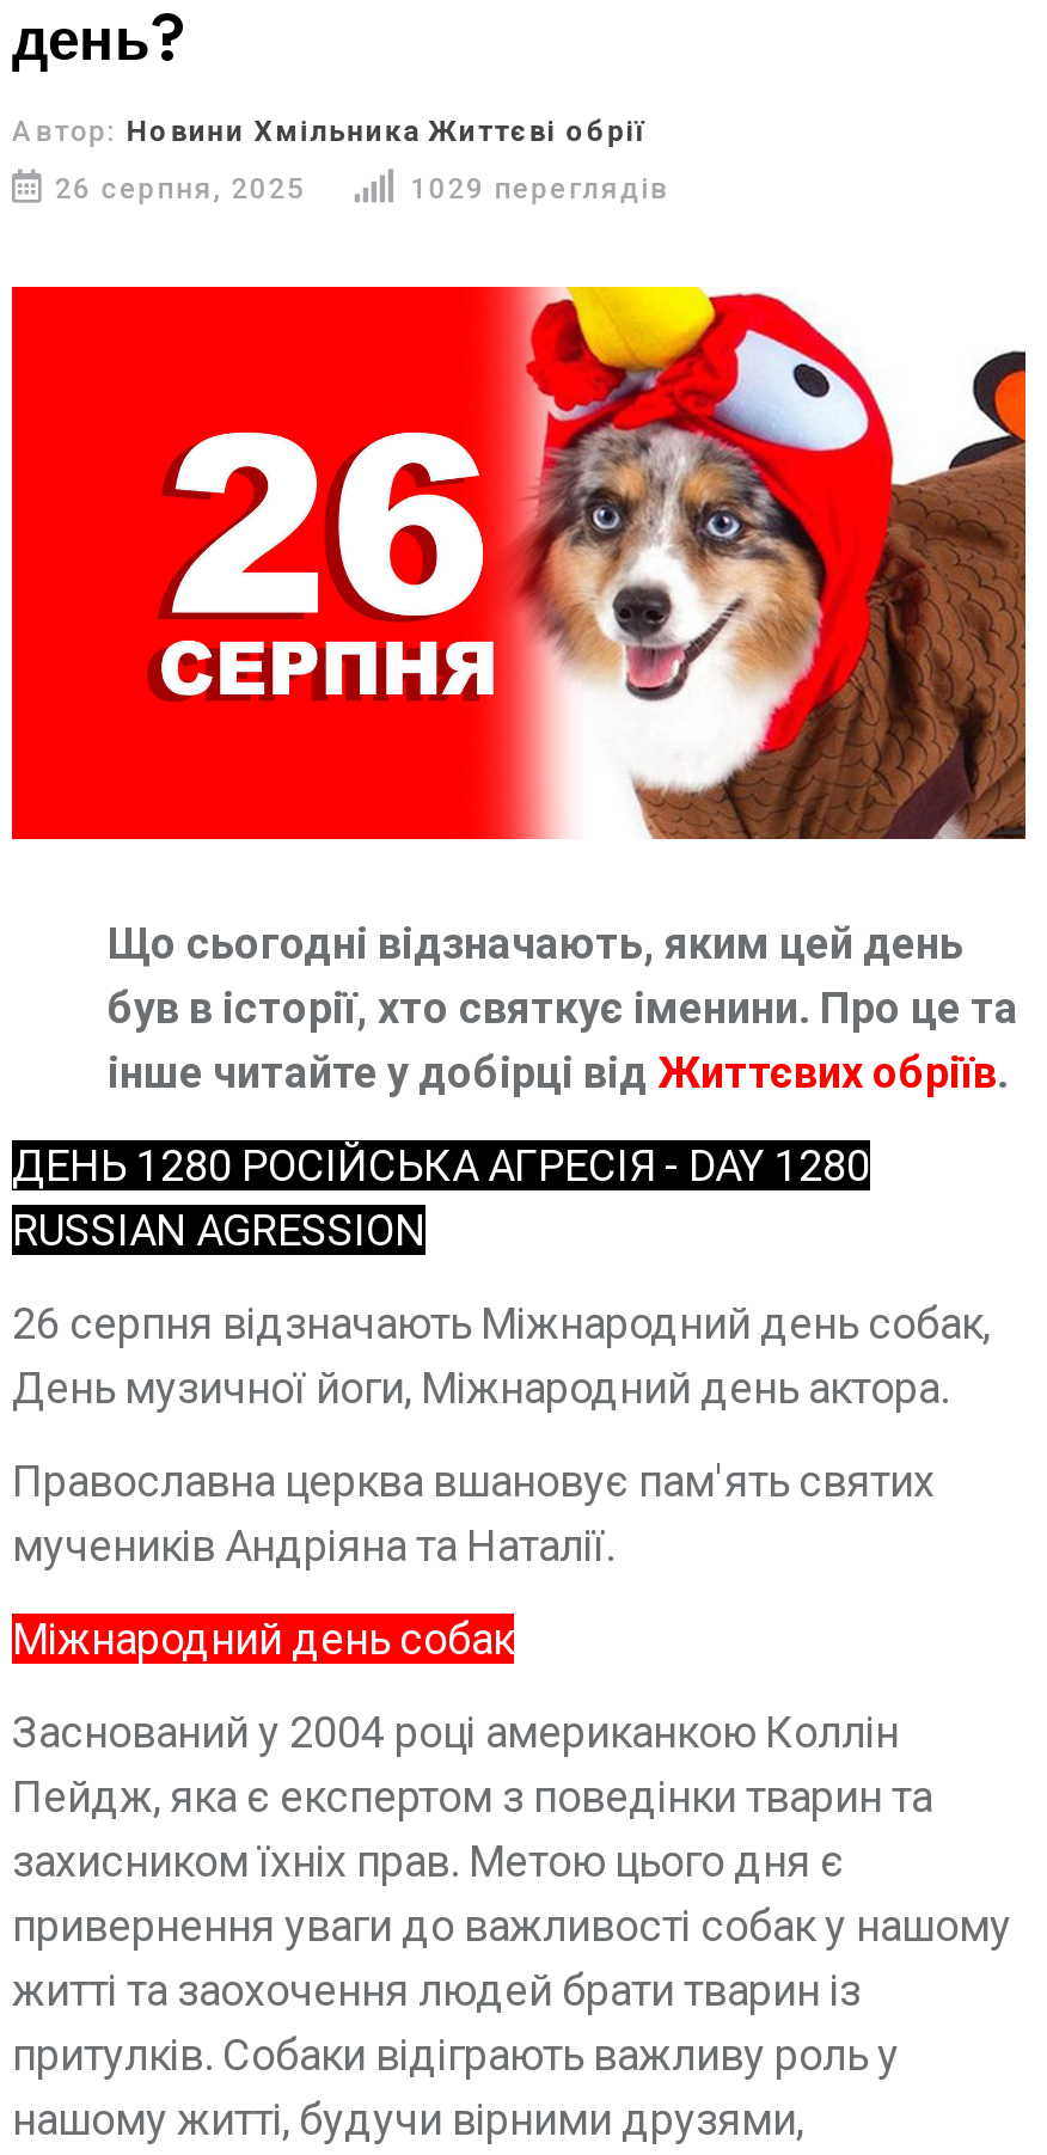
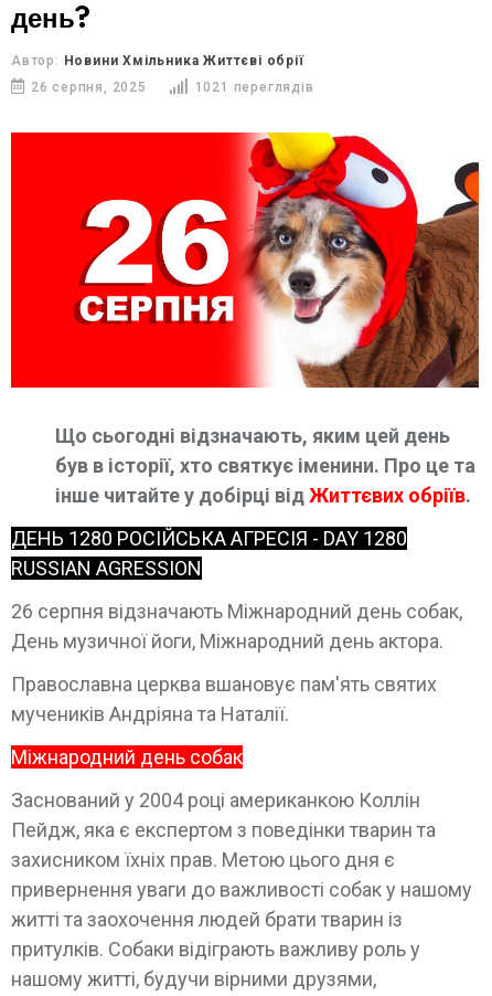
- 1029 переглядів
+ 1021 переглядів
